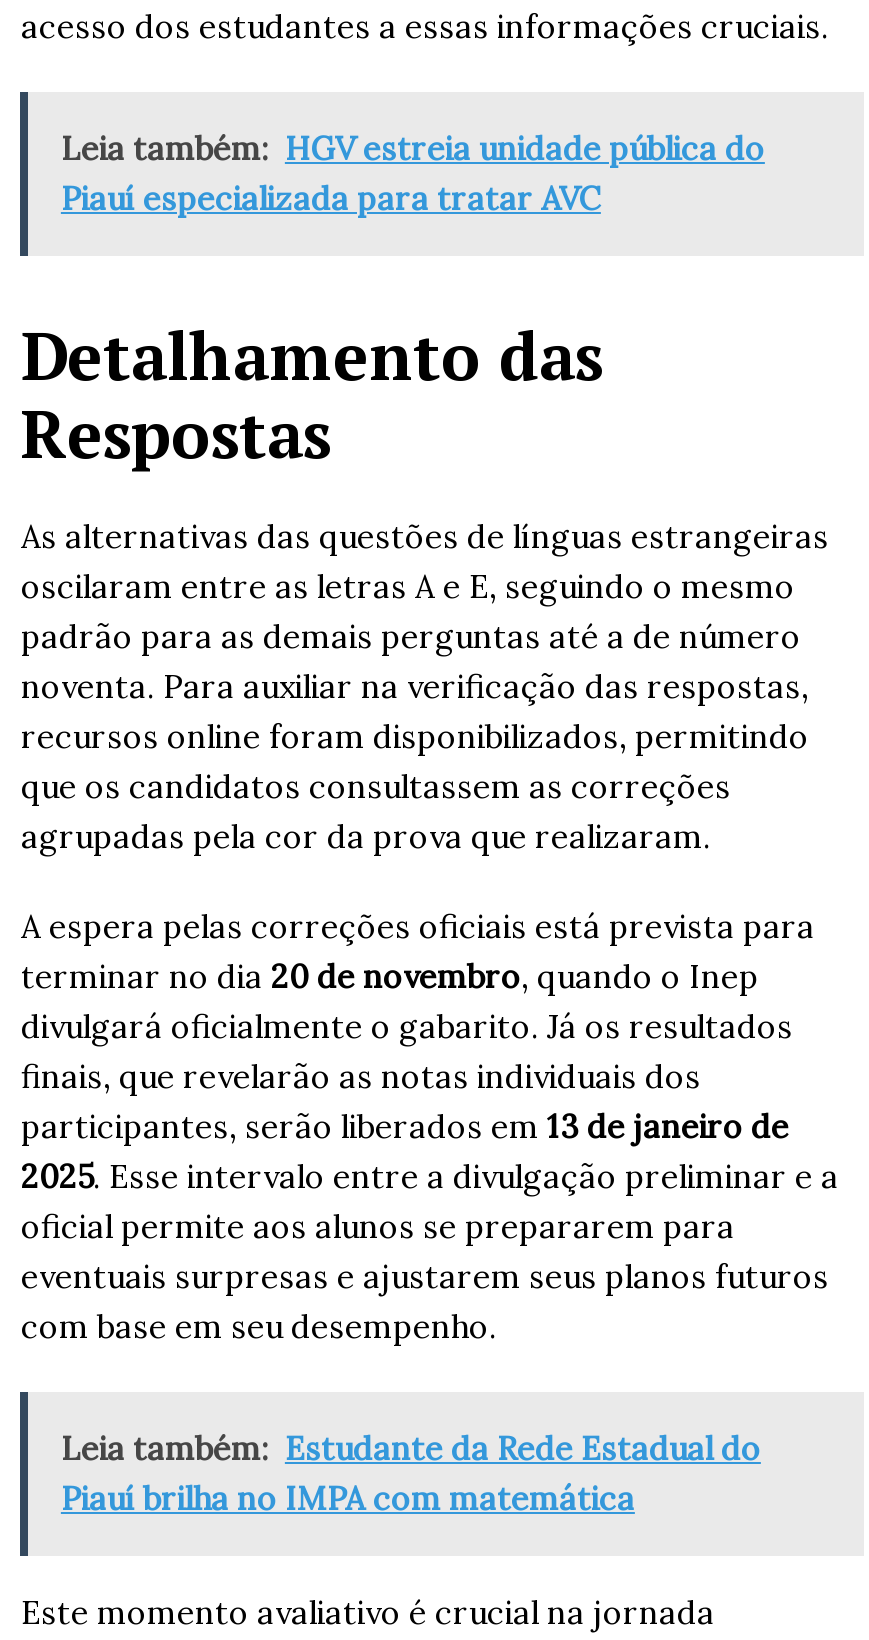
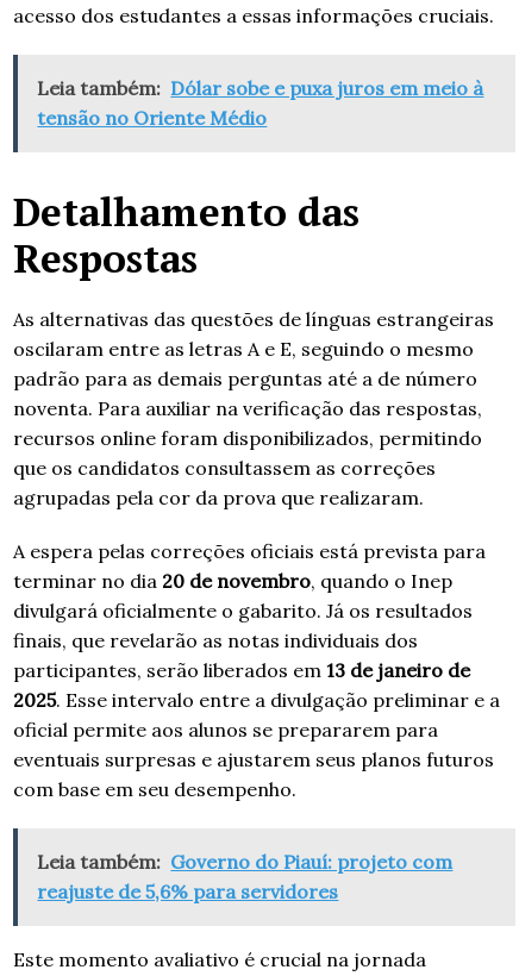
- Leia também: HGV estreia unidade pública do
- Piauí especializada para tratar AVC
+ Leia também: Dólar sobe e puxa juros em meio à
+ tensão no Oriente Médio

- Leia também: Estudante da Rede Estadual do
- Piauí brilha no IMPA com matemática
+ Leia também: Governo do Piauí: projeto com
+ reajuste de 5,6% para servidores
